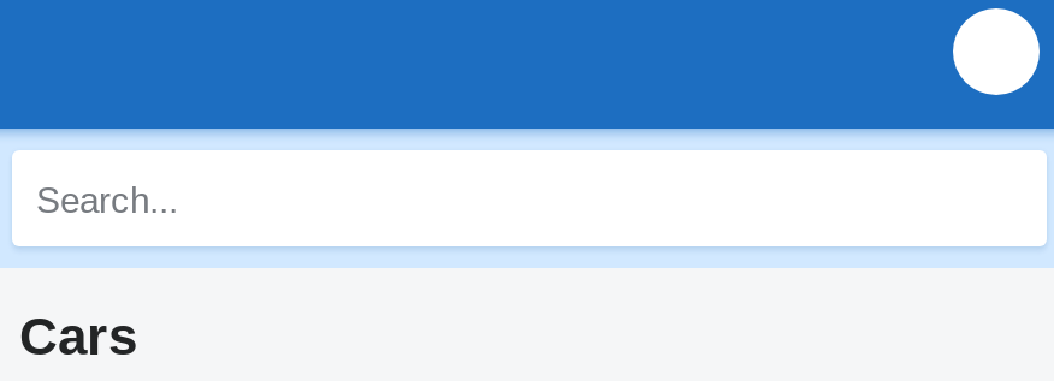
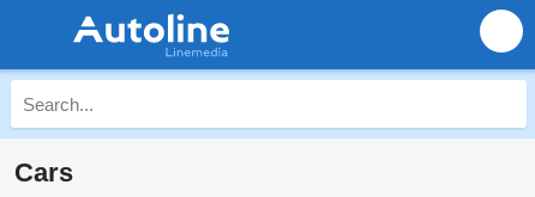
+ [image]
